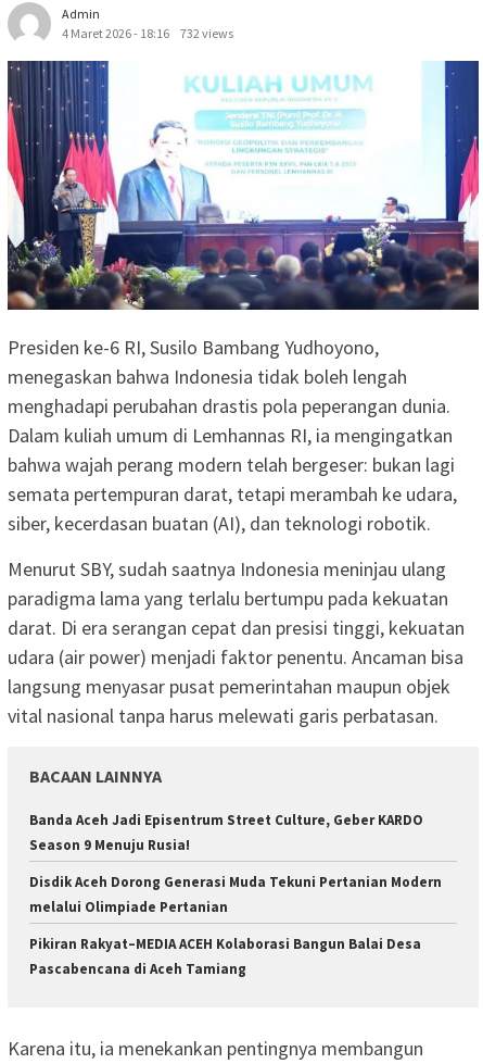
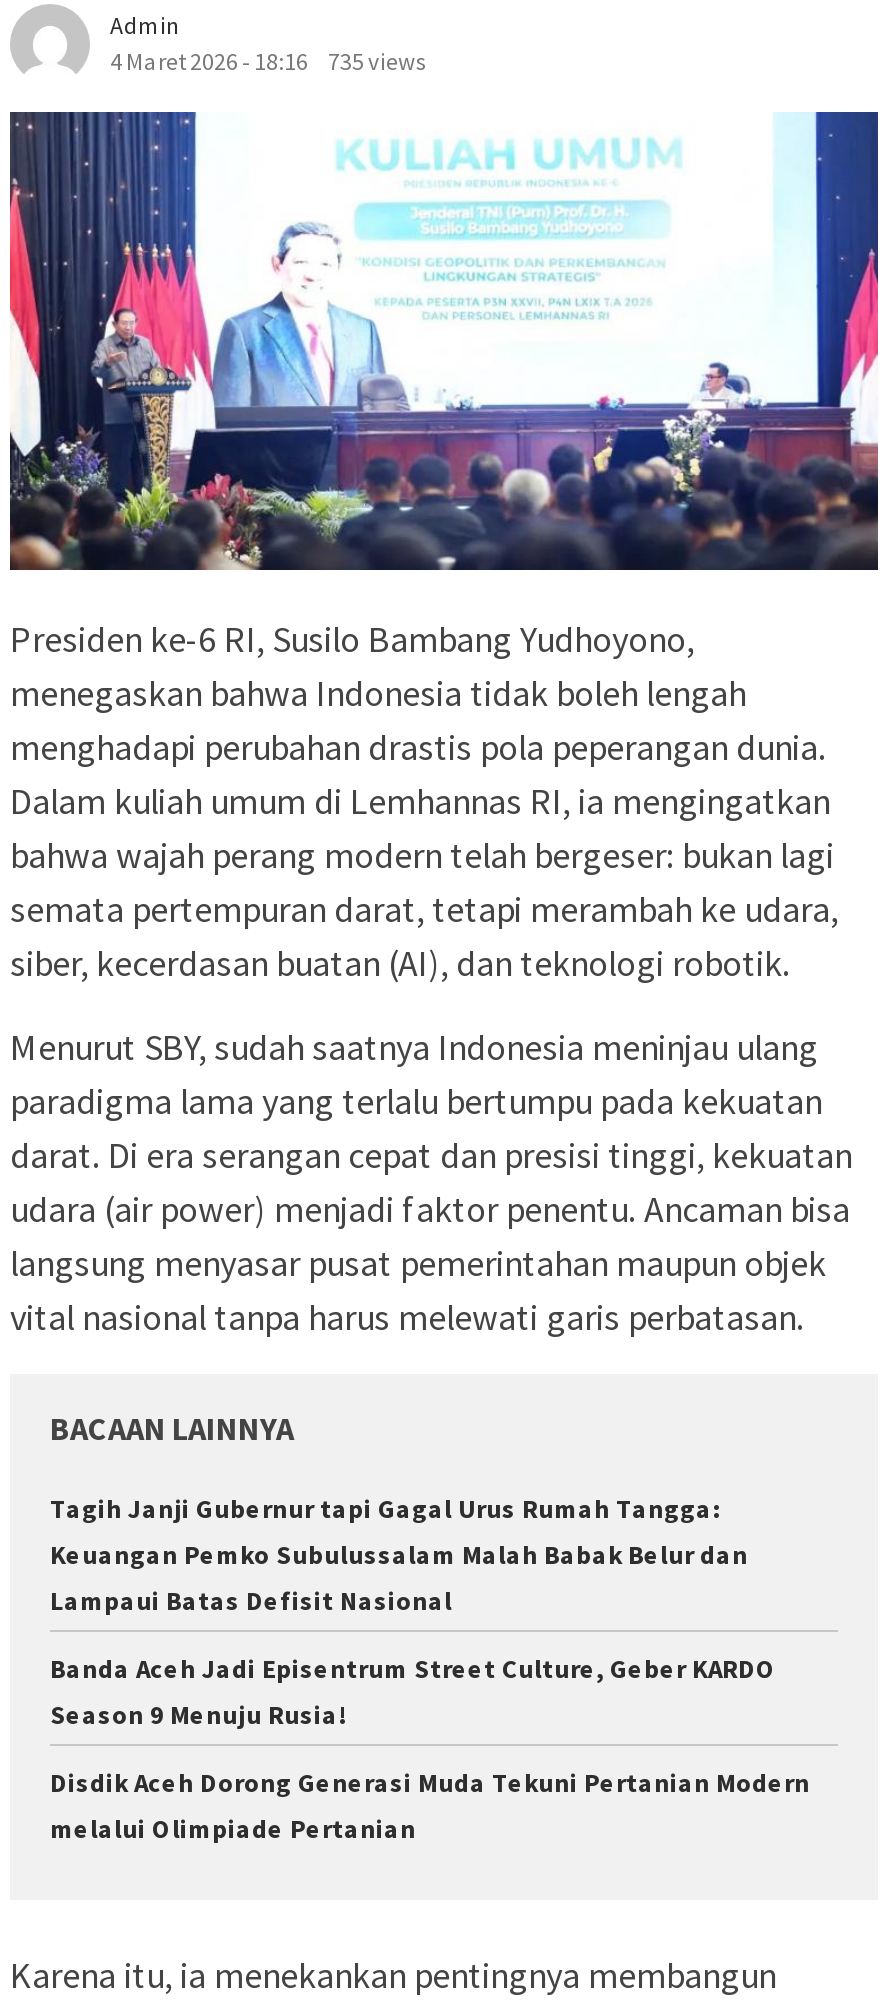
- 4 Maret 2026 - 18:16 732 views
+ 4 Maret 2026 - 18:16 735 views

+ Tagih Janji Gubernur tapi Gagal Urus Rumah Tangga:
+ Keuangan Pemko Subulussalam Malah Babak Belur dan
+ Lampaui Batas Defisit Nasional

moved down: Banda Aceh Jadi Episentrum Street Culture, Geber KARDO | Season 9 Menuju Rusia! | Disdik Aceh Dorong Generasi Muda Tekuni Pertanian Modern | melalui Olimpiade Pertanian

- Pikiran Rakyat–MEDIA ACEH Kolaborasi Bangun Balai Desa
- Pascabencana di Aceh Tamiang
